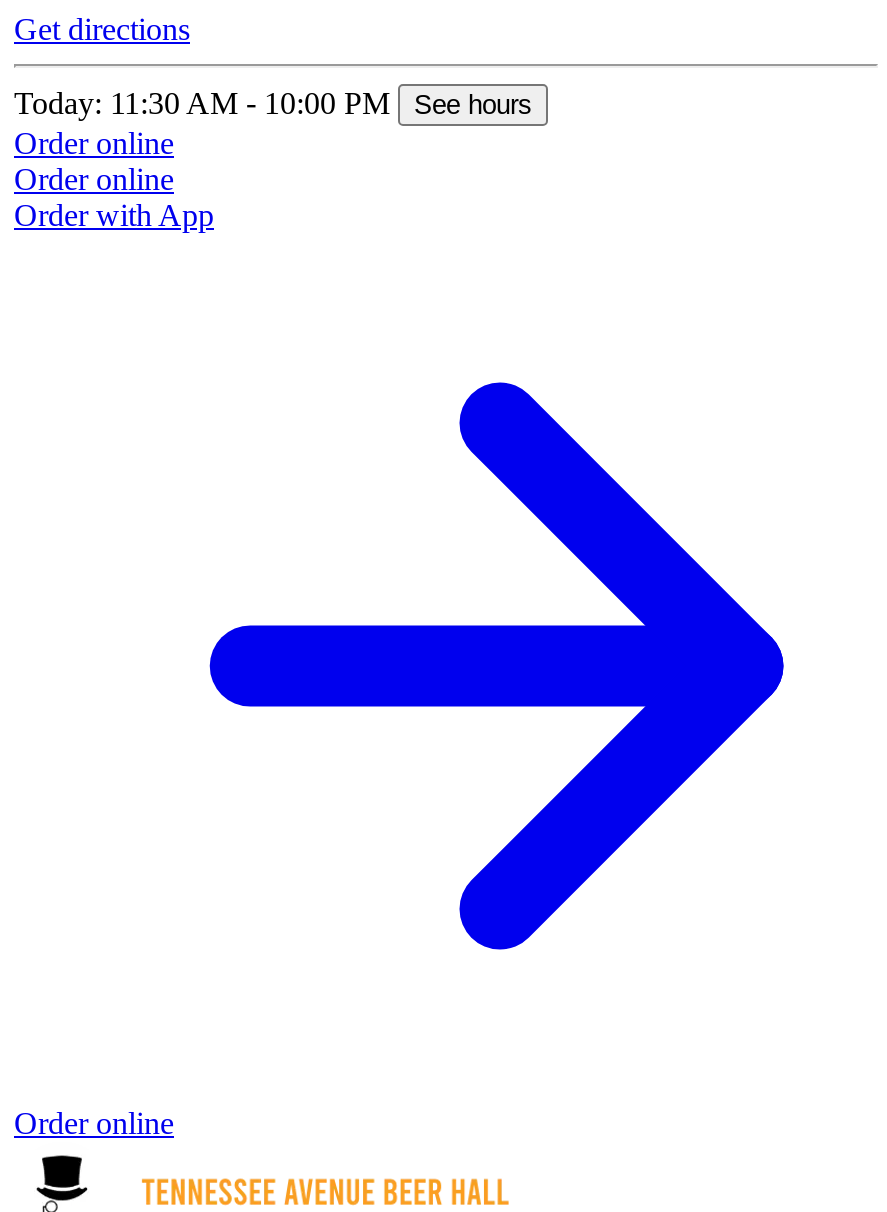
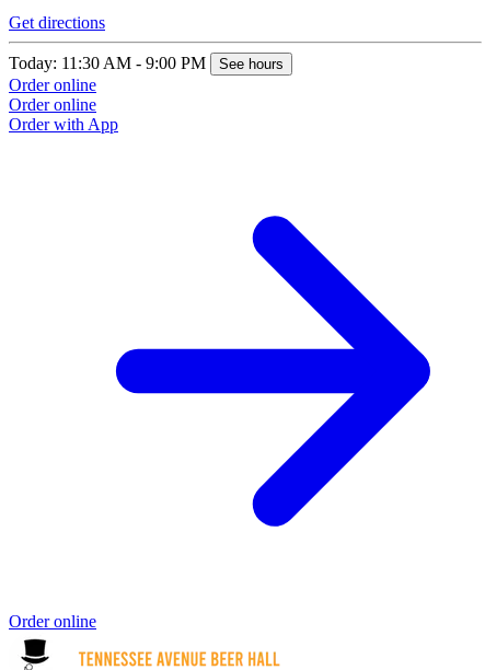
- Today: 11:30 AM - 10:00 PM See hours
+ Today: 11:30 AM - 9:00 PM See hours
